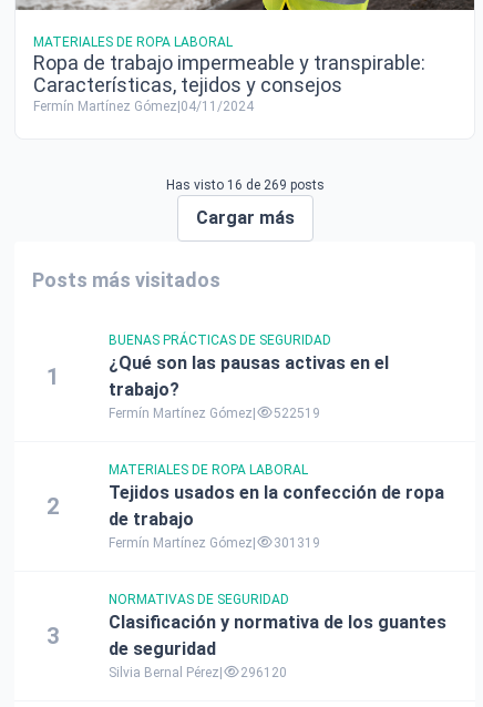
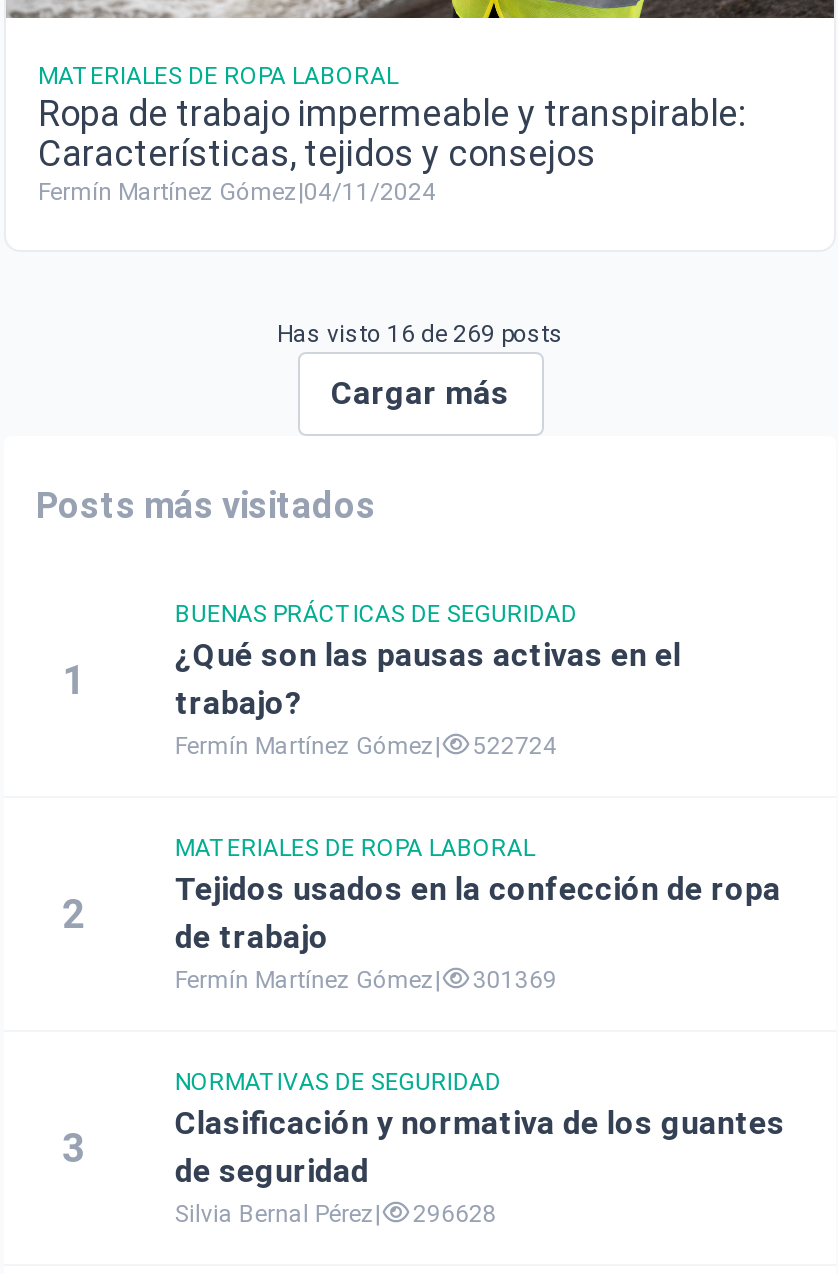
- 522519
+ 522724

- 301319
+ 301369

- 296120
+ 296628
